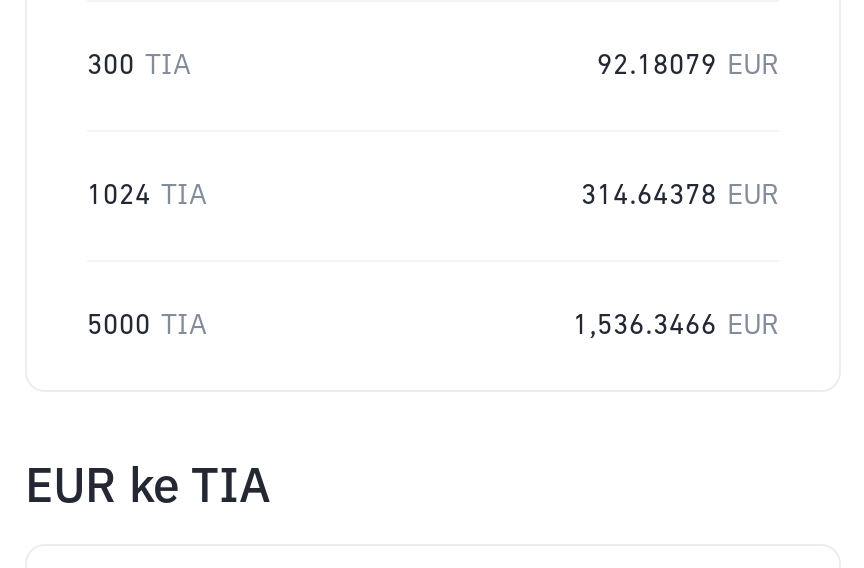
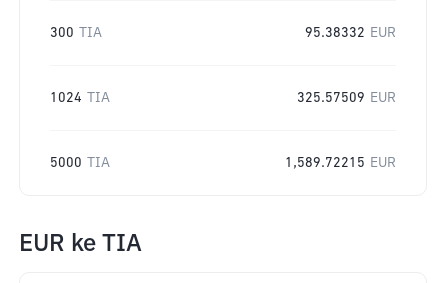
- 92.18079 EUR
+ 95.38332 EUR

- 314.64378 EUR
+ 325.57509 EUR

- 1,536.3466 EUR
+ 1,589.72215 EUR
